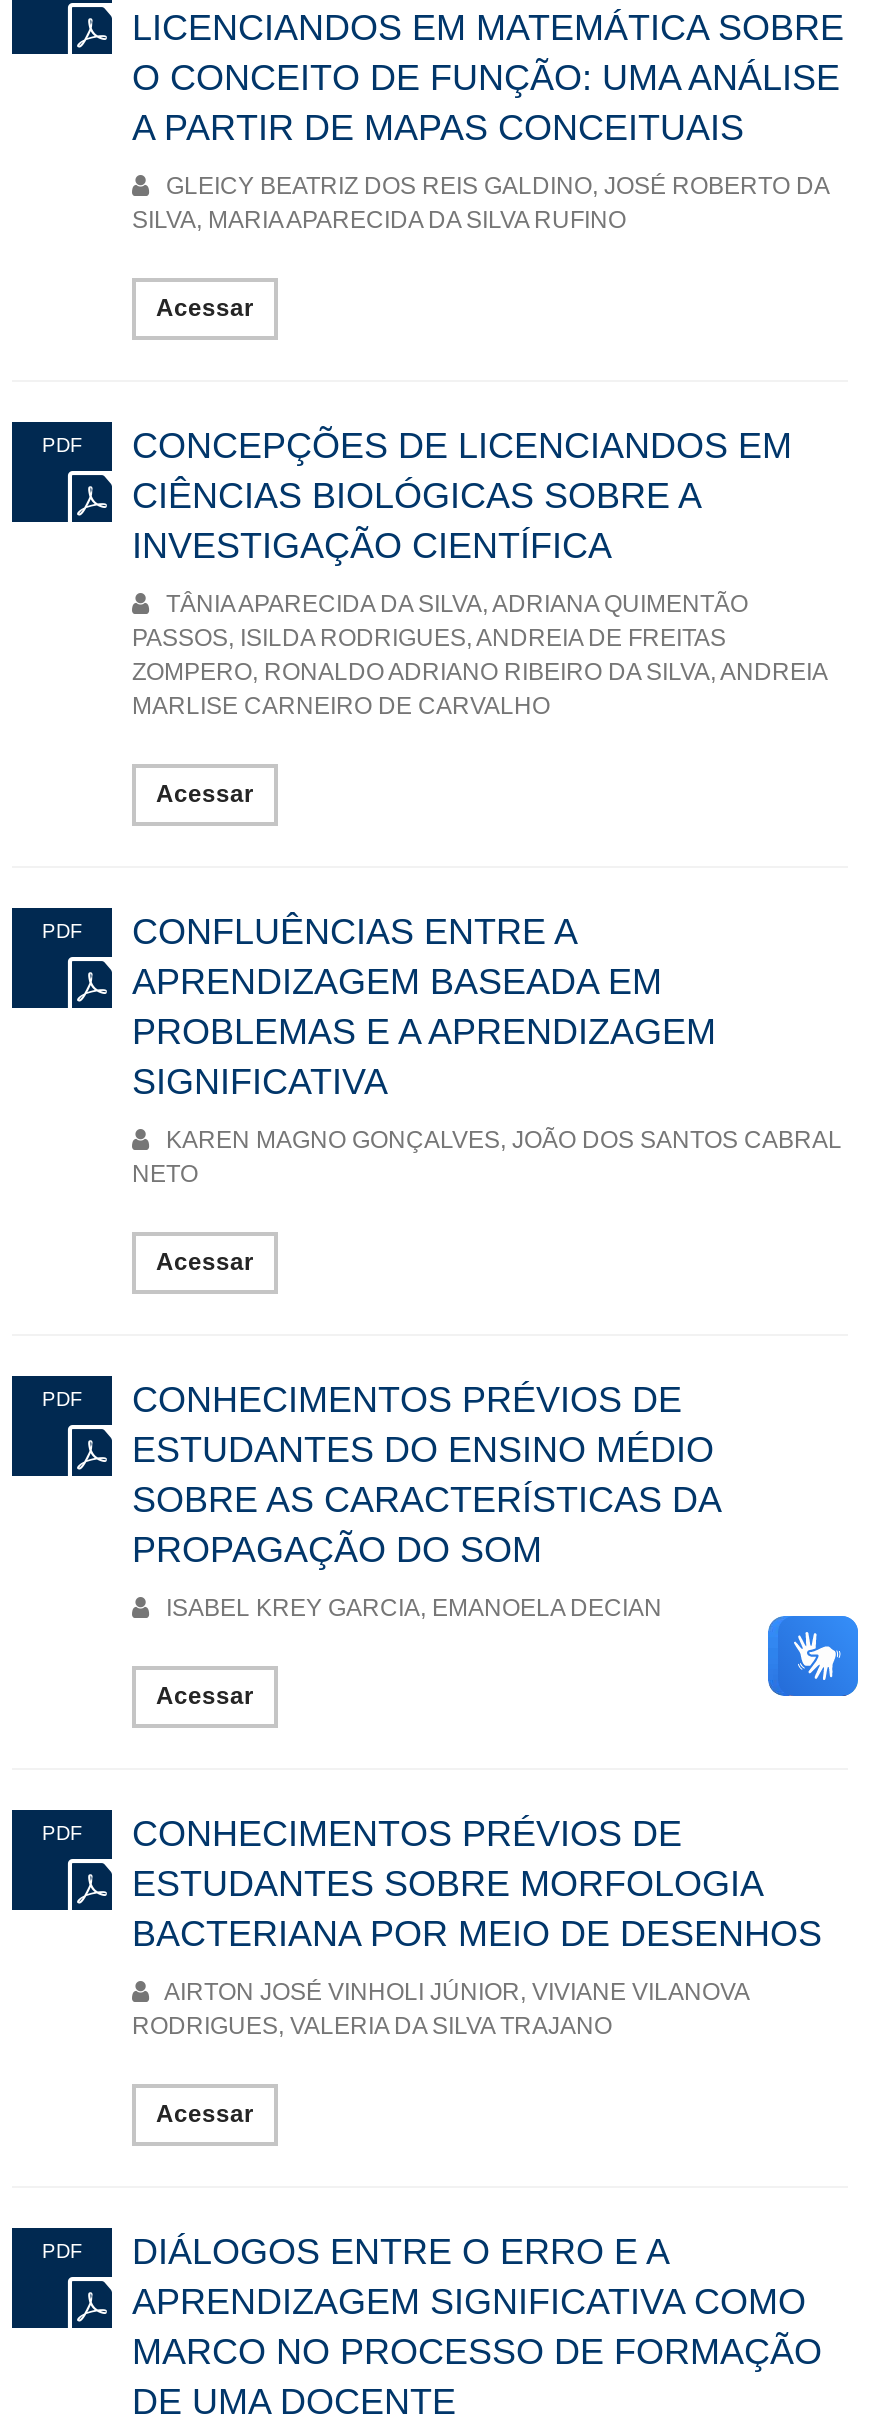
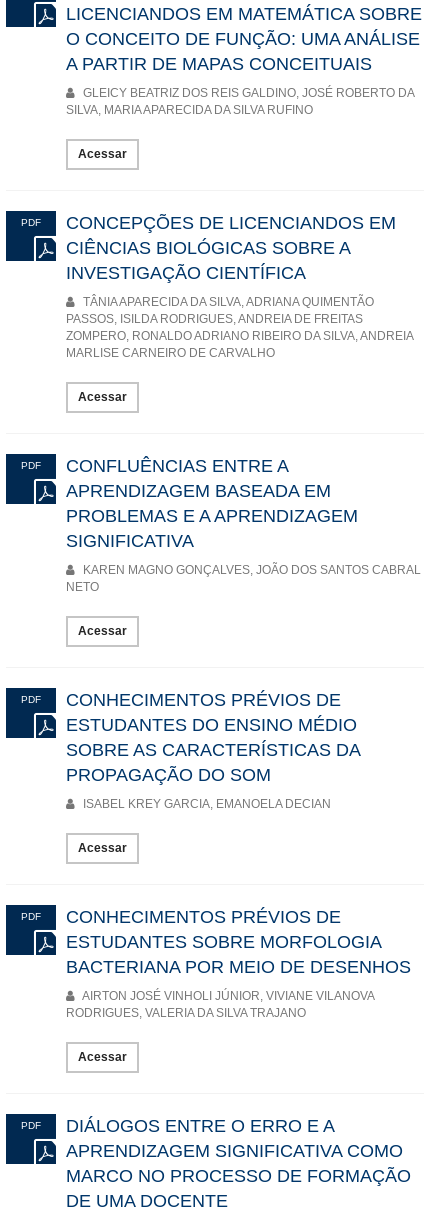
- [image]
